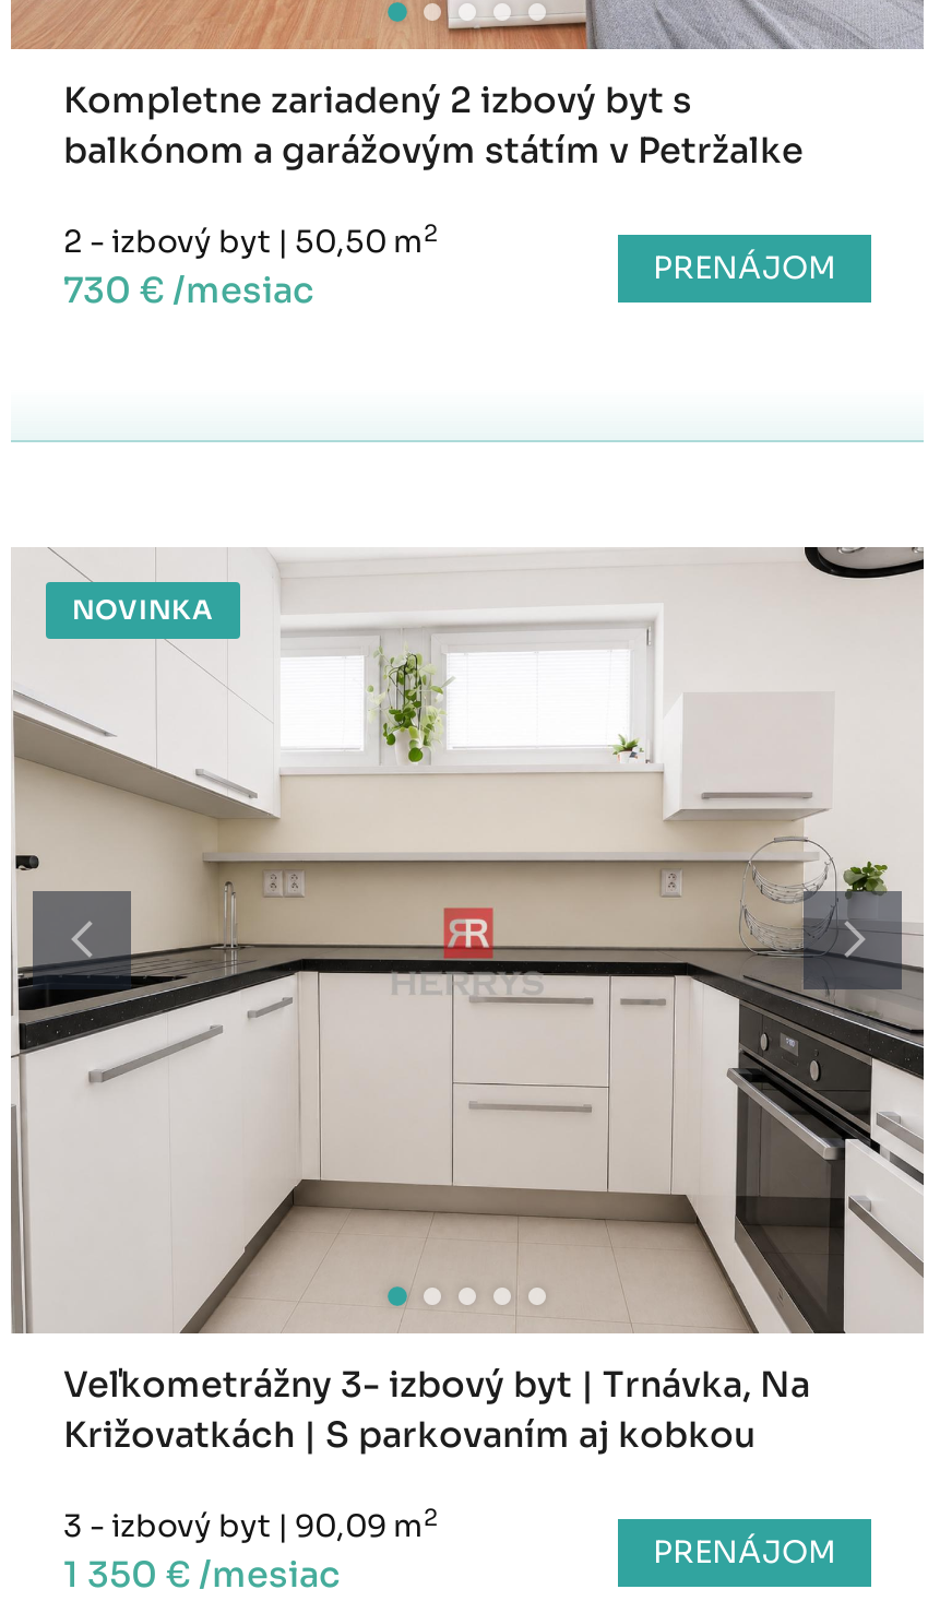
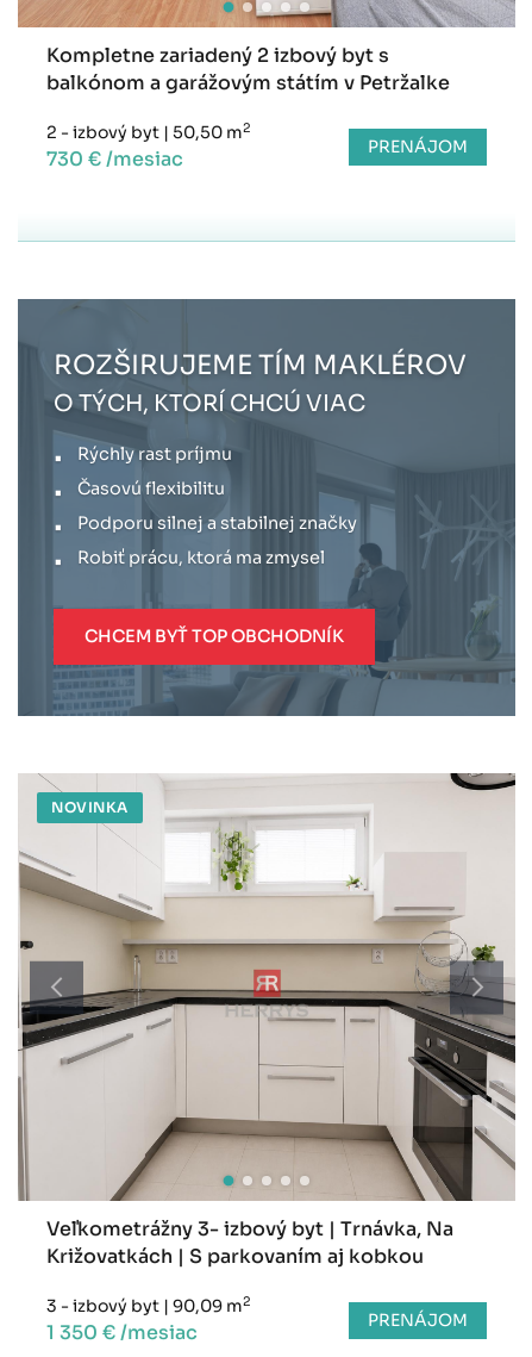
+ [image]
+ ROZŠIRUJEME TÍM MAKLÉROV
+ O TÝCH, KTORÍ CHCÚ VIAC
+ Rýchly rast príjmu
+ Časovú flexibilitu
+ Podporu silnej a stabilnej značky
+ Robiť prácu, ktorá ma zmysel

+ CHCEM BYŤ TOP OBCHODNÍK
